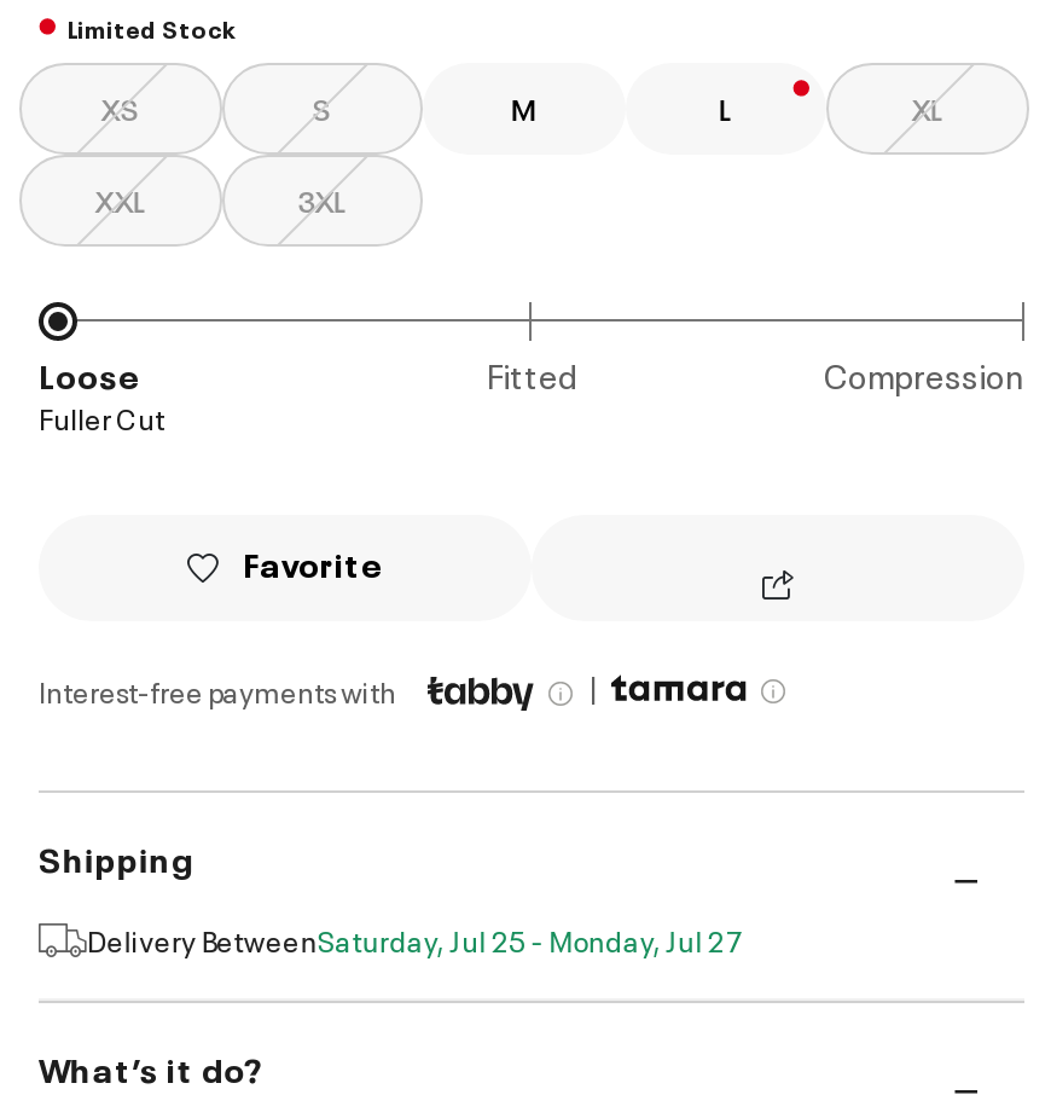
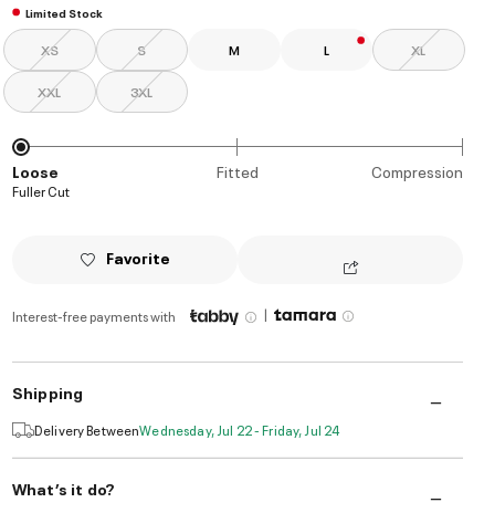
- Delivery BetweenSaturday, Jul 25 - Monday, Jul 27
+ Delivery BetweenWednesday, Jul 22 - Friday, Jul 24
